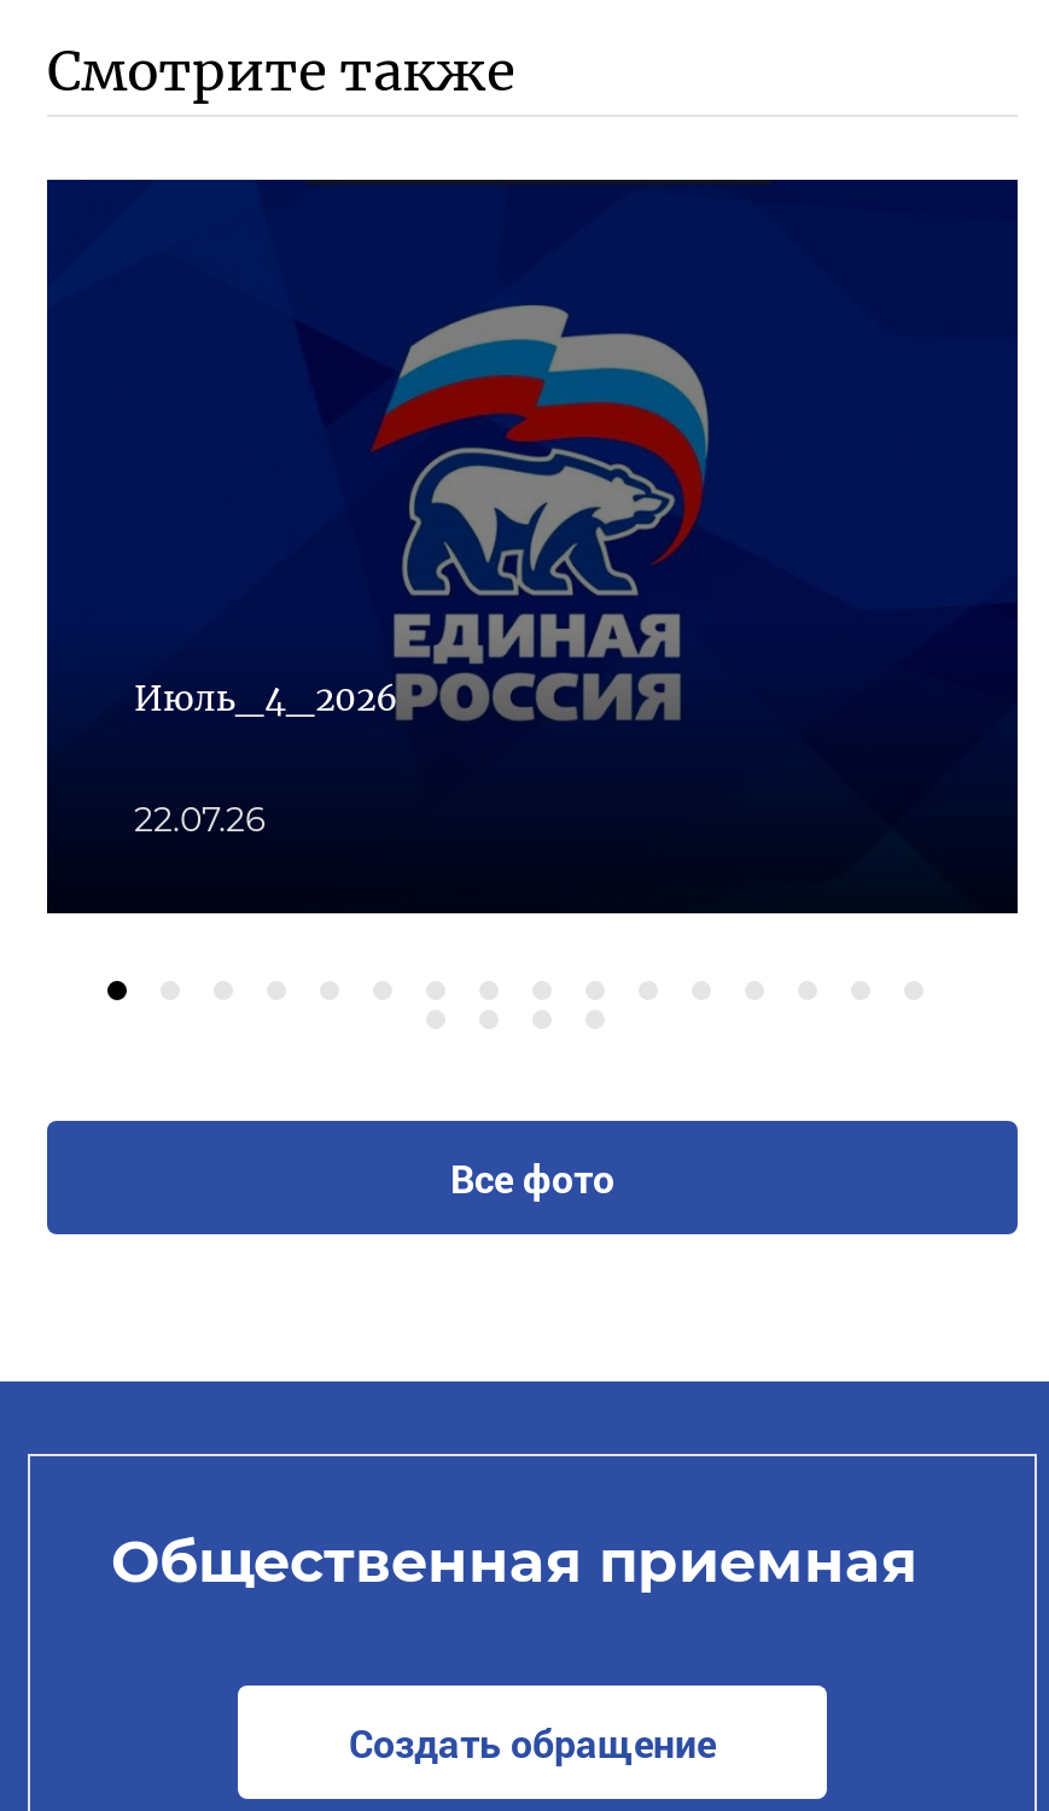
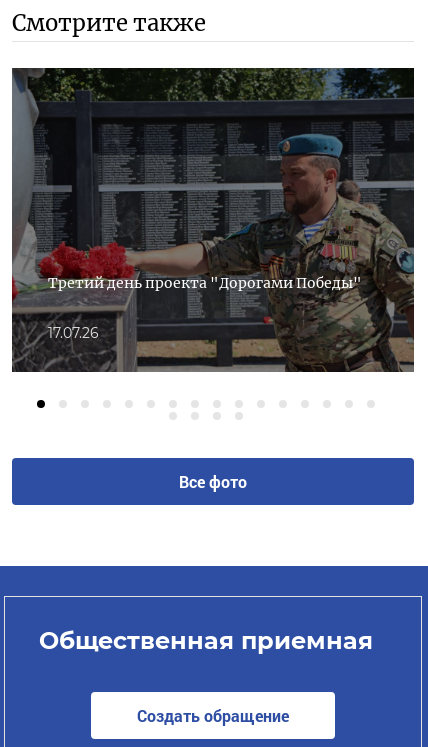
- [image]
- Июль_4_2026
+ [image]
+ Третий день проекта "Дорогами Победы"

- 22.07.26
+ 17.07.26
